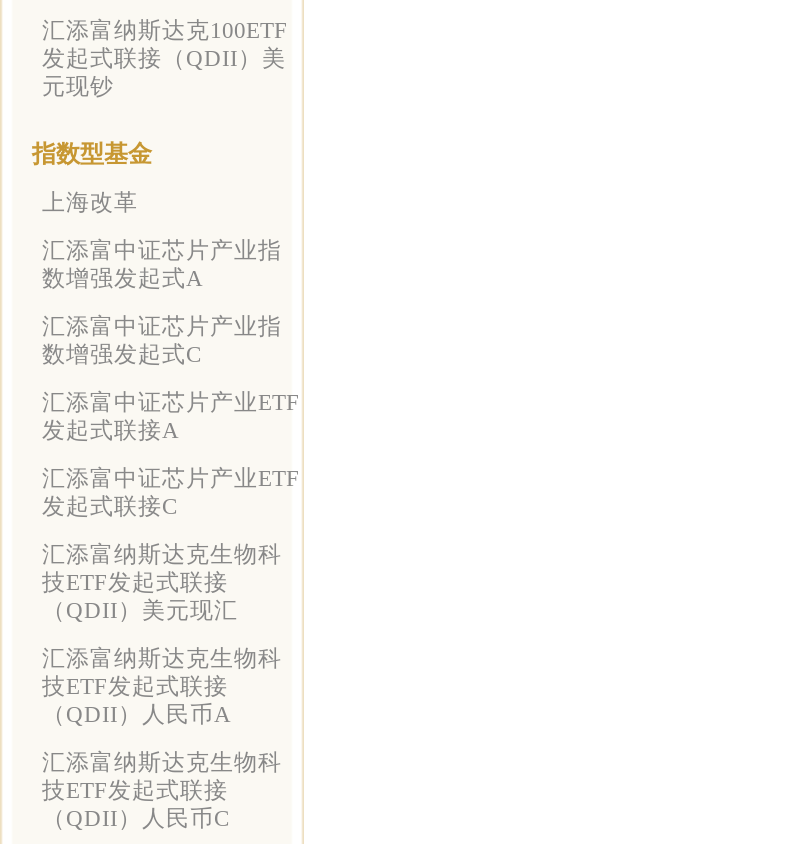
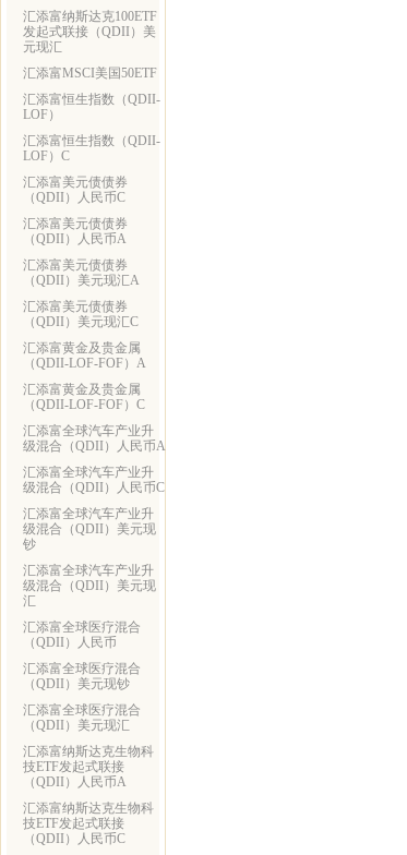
- 元现钞
- 指数型基金
- 上海改革
- 汇添富中证芯片产业指
- 数增强发起式A
- 汇添富中证芯片产业指
- 数增强发起式C
- 汇添富中证芯片产业ETF
- 发起式联接A
- 汇添富中证芯片产业ETF
- 发起式联接C
- 汇添富纳斯达克生物科
- 技ETF发起式联接
+ 元现汇
+ 汇添富MSCI美国50ETF
+ 汇添富恒生指数（QDII-
+ LOF）
+ 汇添富恒生指数（QDII-
+ LOF）C
+ 汇添富美元债债券
+ （QDII）人民币C
+ 汇添富美元债债券
+ （QDII）人民币A
+ 汇添富美元债债券
+ （QDII）美元现汇A
+ 汇添富美元债债券
+ （QDII）美元现汇C
+ 汇添富黄金及贵金属
+ （QDII-LOF-FOF）A
+ 汇添富黄金及贵金属
+ （QDII-LOF-FOF）C
+ 汇添富全球汽车产业升
+ 级混合（QDII）人民币A
+ 汇添富全球汽车产业升
+ 级混合（QDII）人民币C
+ 汇添富全球汽车产业升
+ 级混合（QDII）美元现
+ 钞
+ 汇添富全球汽车产业升
+ 级混合（QDII）美元现
+ 汇
+ 汇添富全球医疗混合
+ （QDII）人民币
+ 汇添富全球医疗混合
+ （QDII）美元现钞
+ 汇添富全球医疗混合
